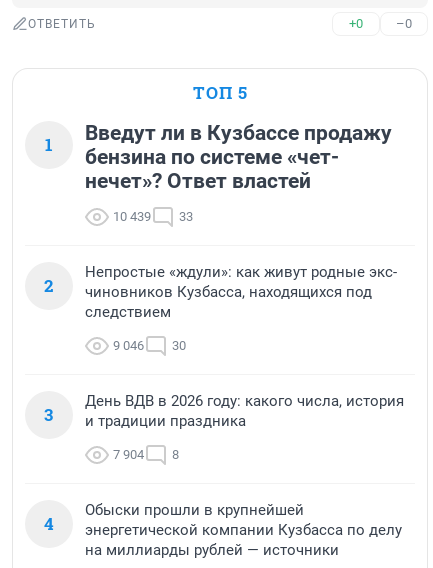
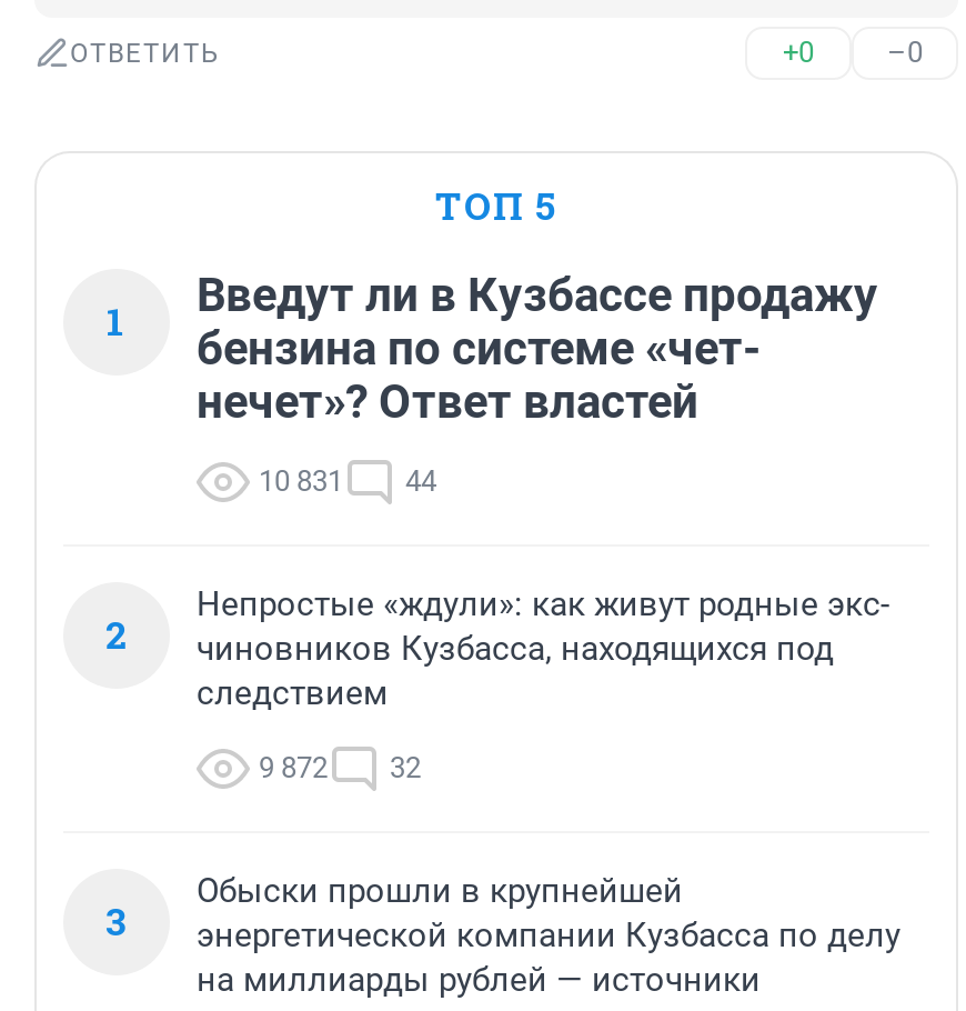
- 10 439
+ 10 831

- 33
+ 44

- 9 046
+ 9 872

- 30
+ 32

- День ВДВ в 2026 году: какого числа, история
- и традиции праздника
- 7 904
- 8
- 4
